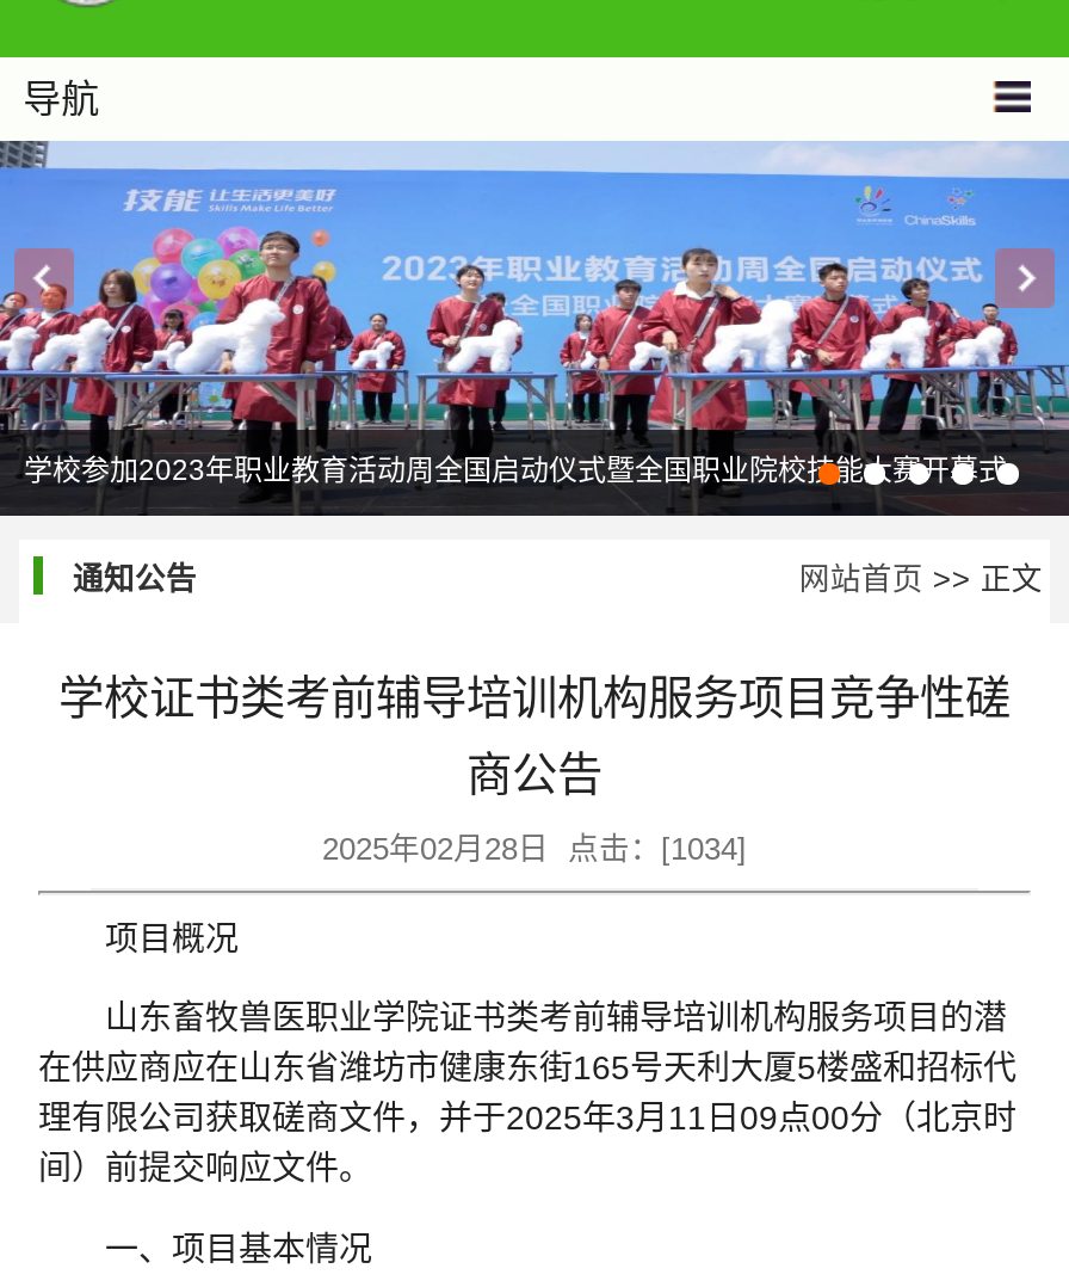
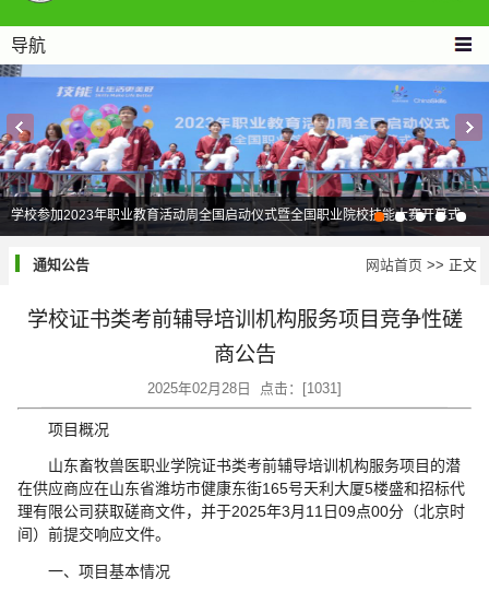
- 2025年02月28日 点击：[1034]
+ 2025年02月28日 点击：[1031]
